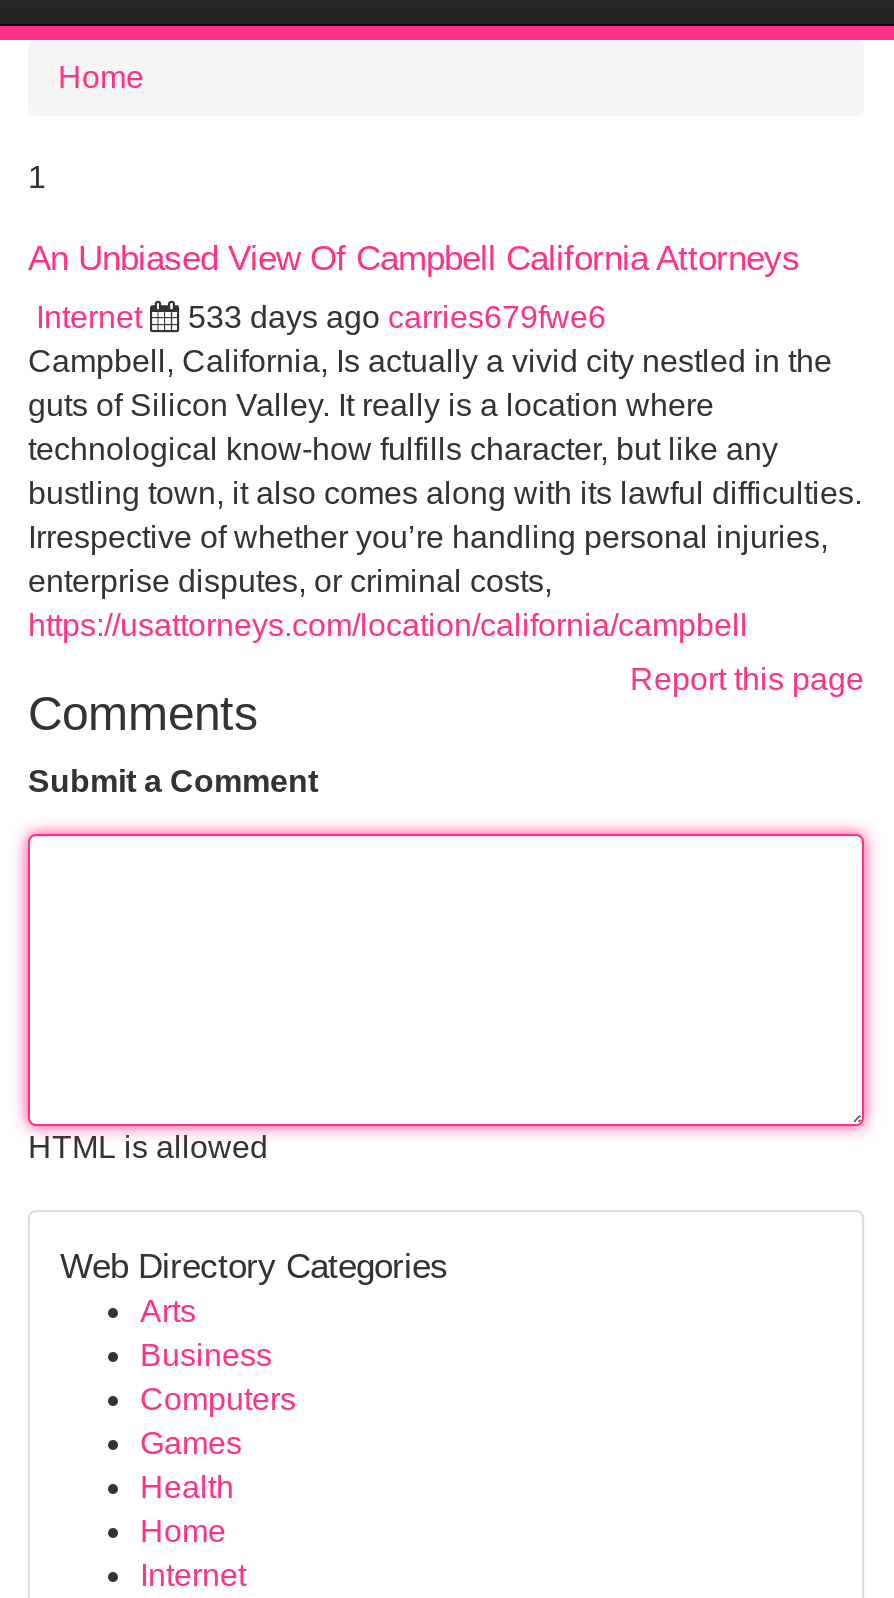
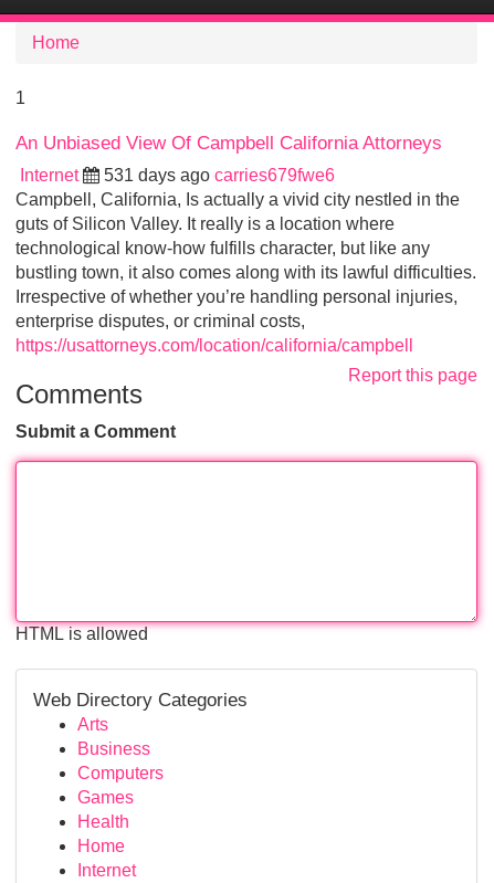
- 533 days ago carries679fwe6
+ 531 days ago carries679fwe6
